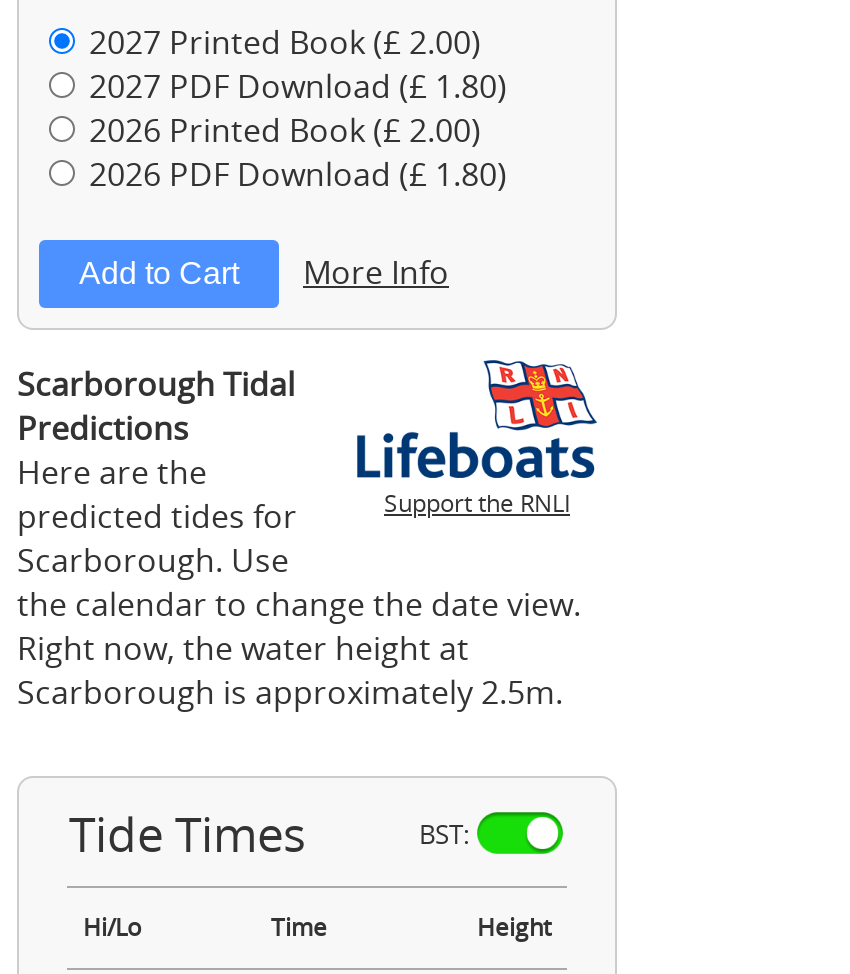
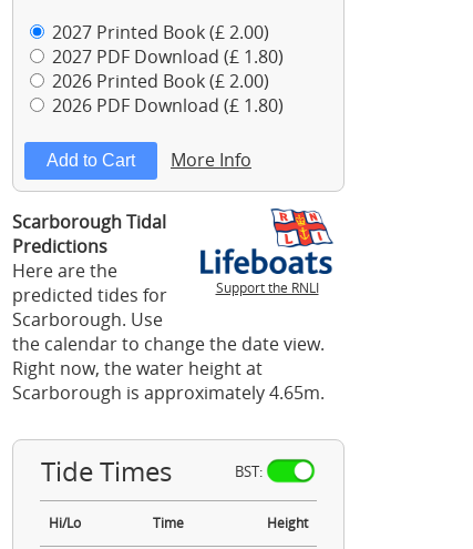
- Scarborough is approximately 2.5m.
+ Scarborough is approximately 4.65m.
